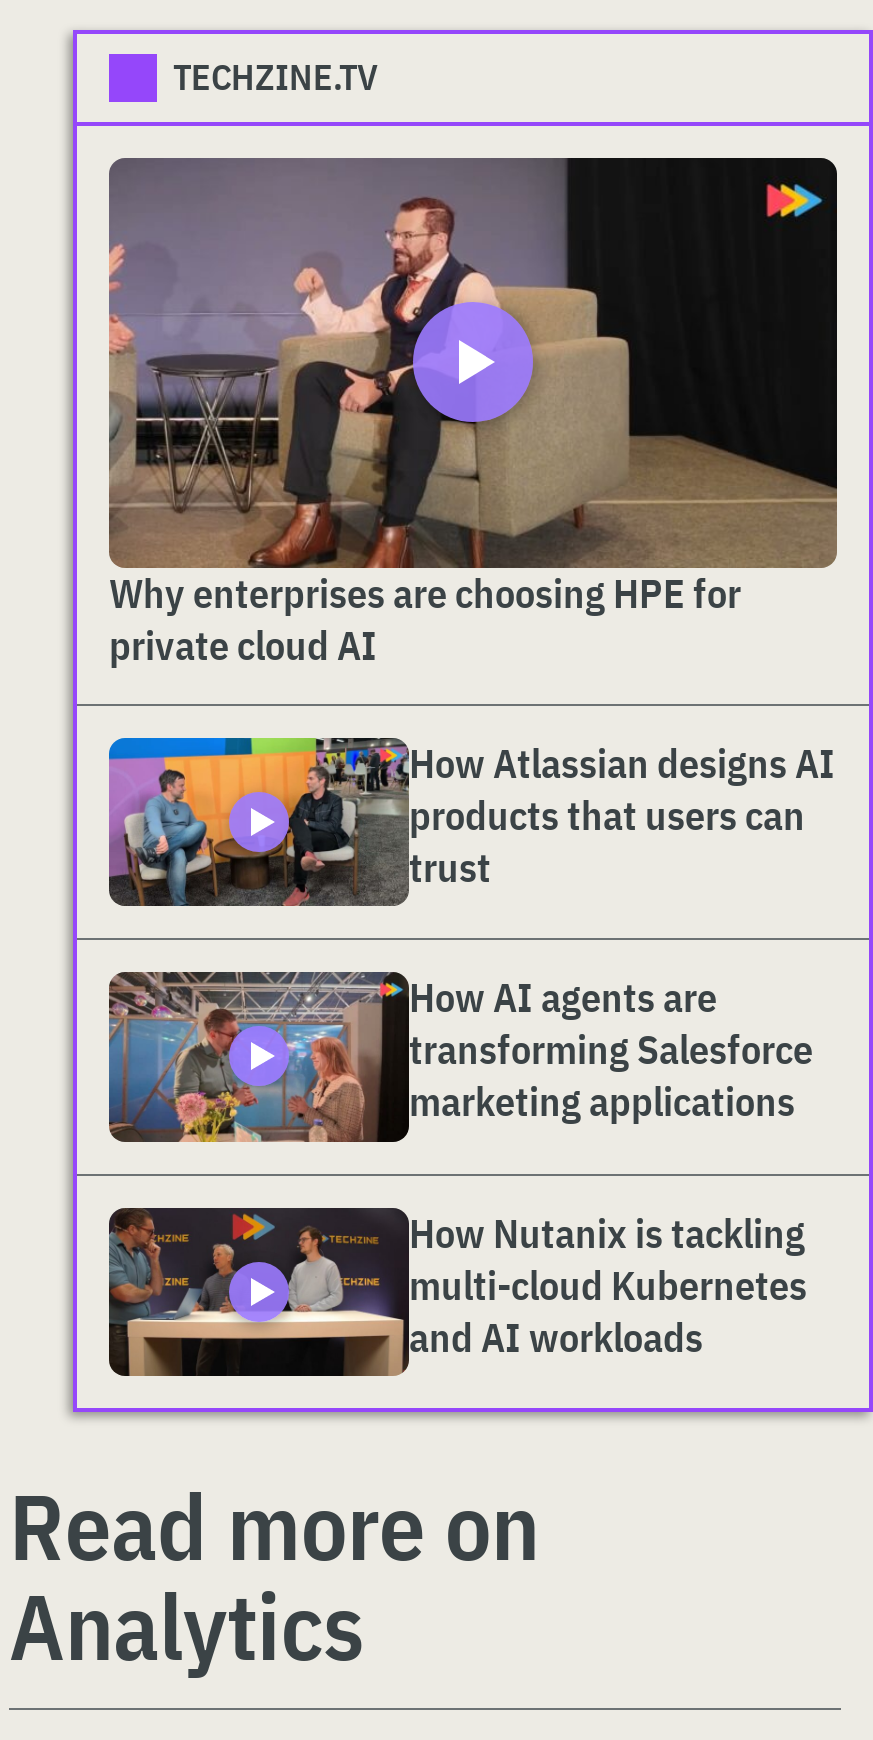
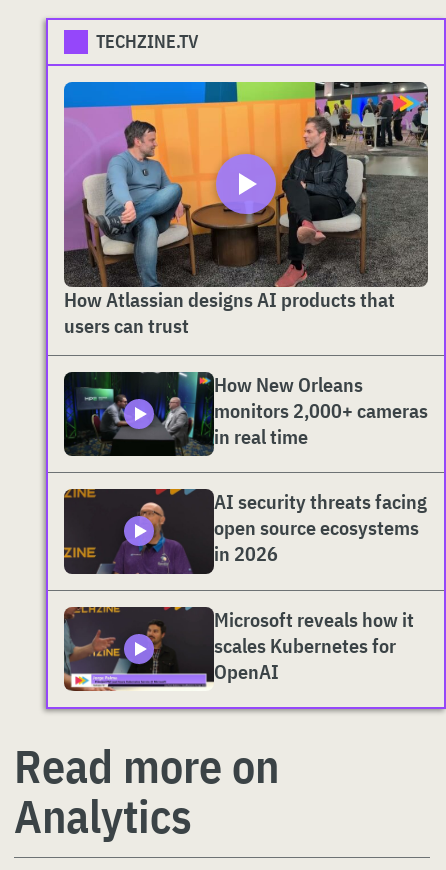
- [image]
- Why enterprises are choosing HPE for
- private cloud AI
+ [image]
+ How Atlassian designs AI products that
+ users can trust

- [image]
- How Atlassian designs AI
- products that users can
- trust
+ [image]
+ How New Orleans
+ monitors 2,000+ cameras
+ in real time

- [image]
- How AI agents are
- transforming Salesforce
- marketing applications
+ [image]
+ AI security threats facing
+ open source ecosystems
+ in 2026

- [image]
- How Nutanix is tackling
- multi-cloud Kubernetes
- and AI workloads
+ [image]
+ Microsoft reveals how it
+ scales Kubernetes for
+ OpenAI
